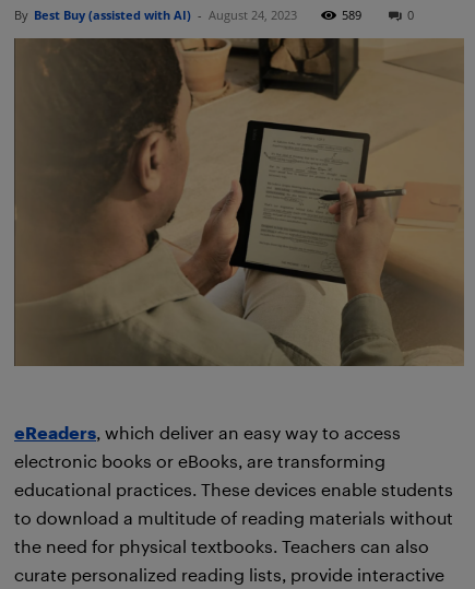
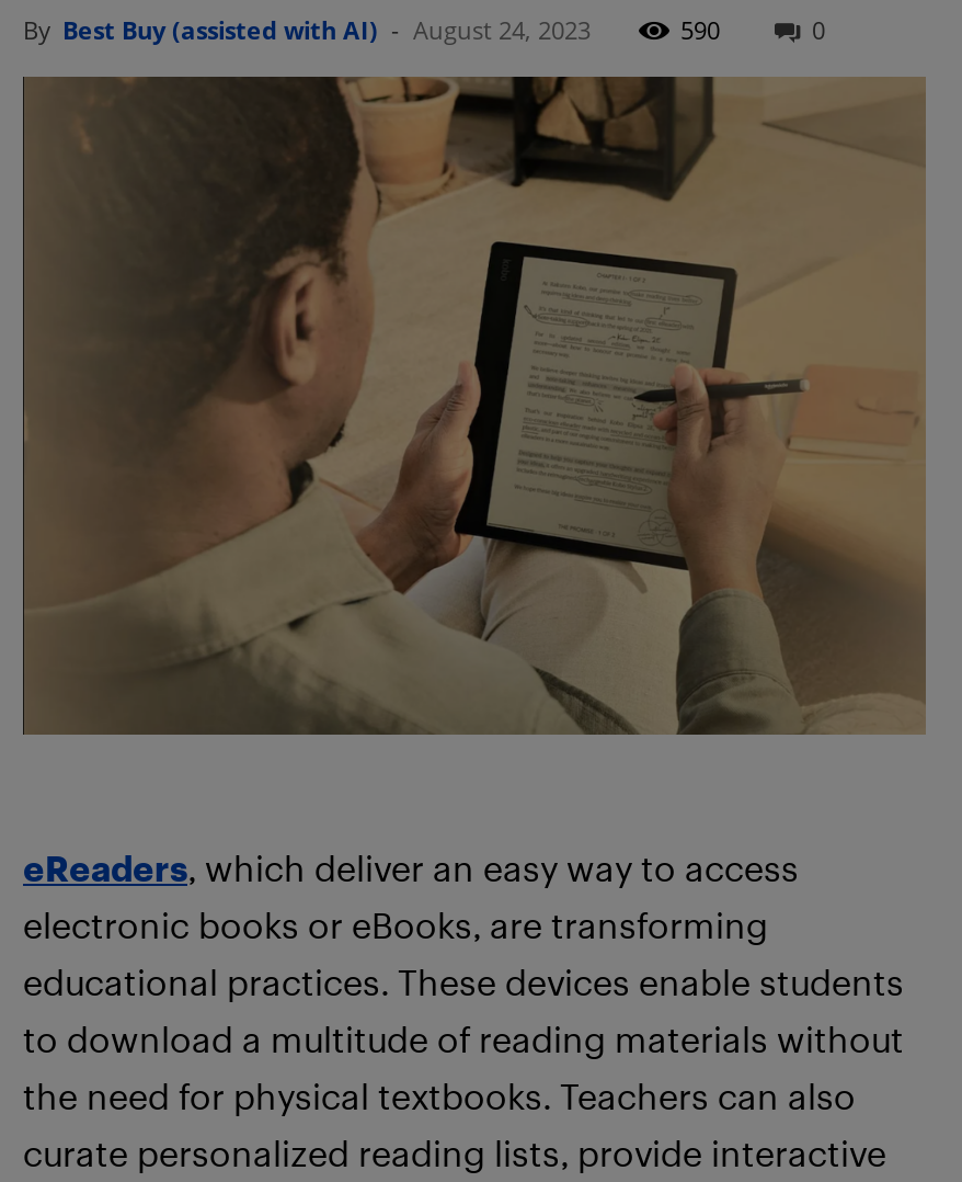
- 589
+ 590
